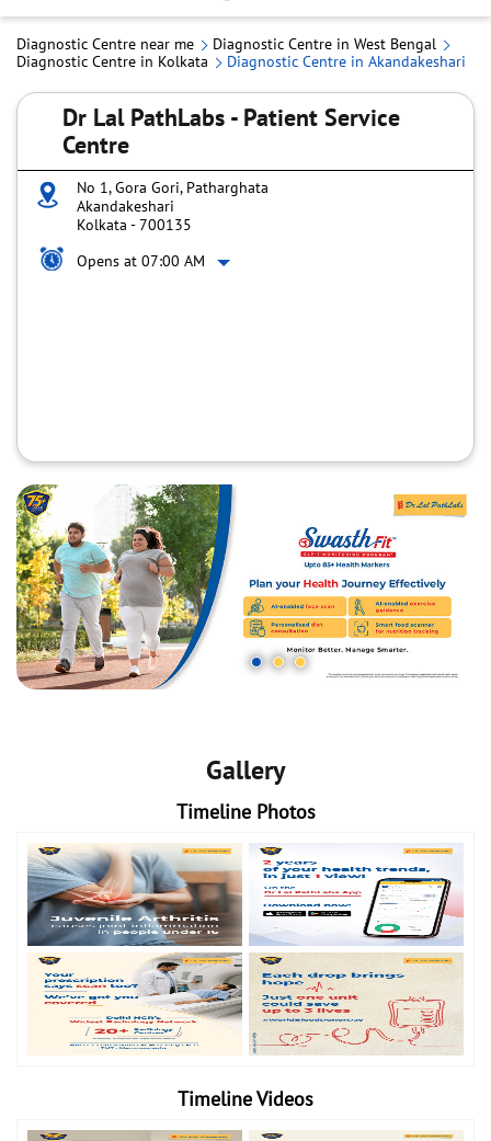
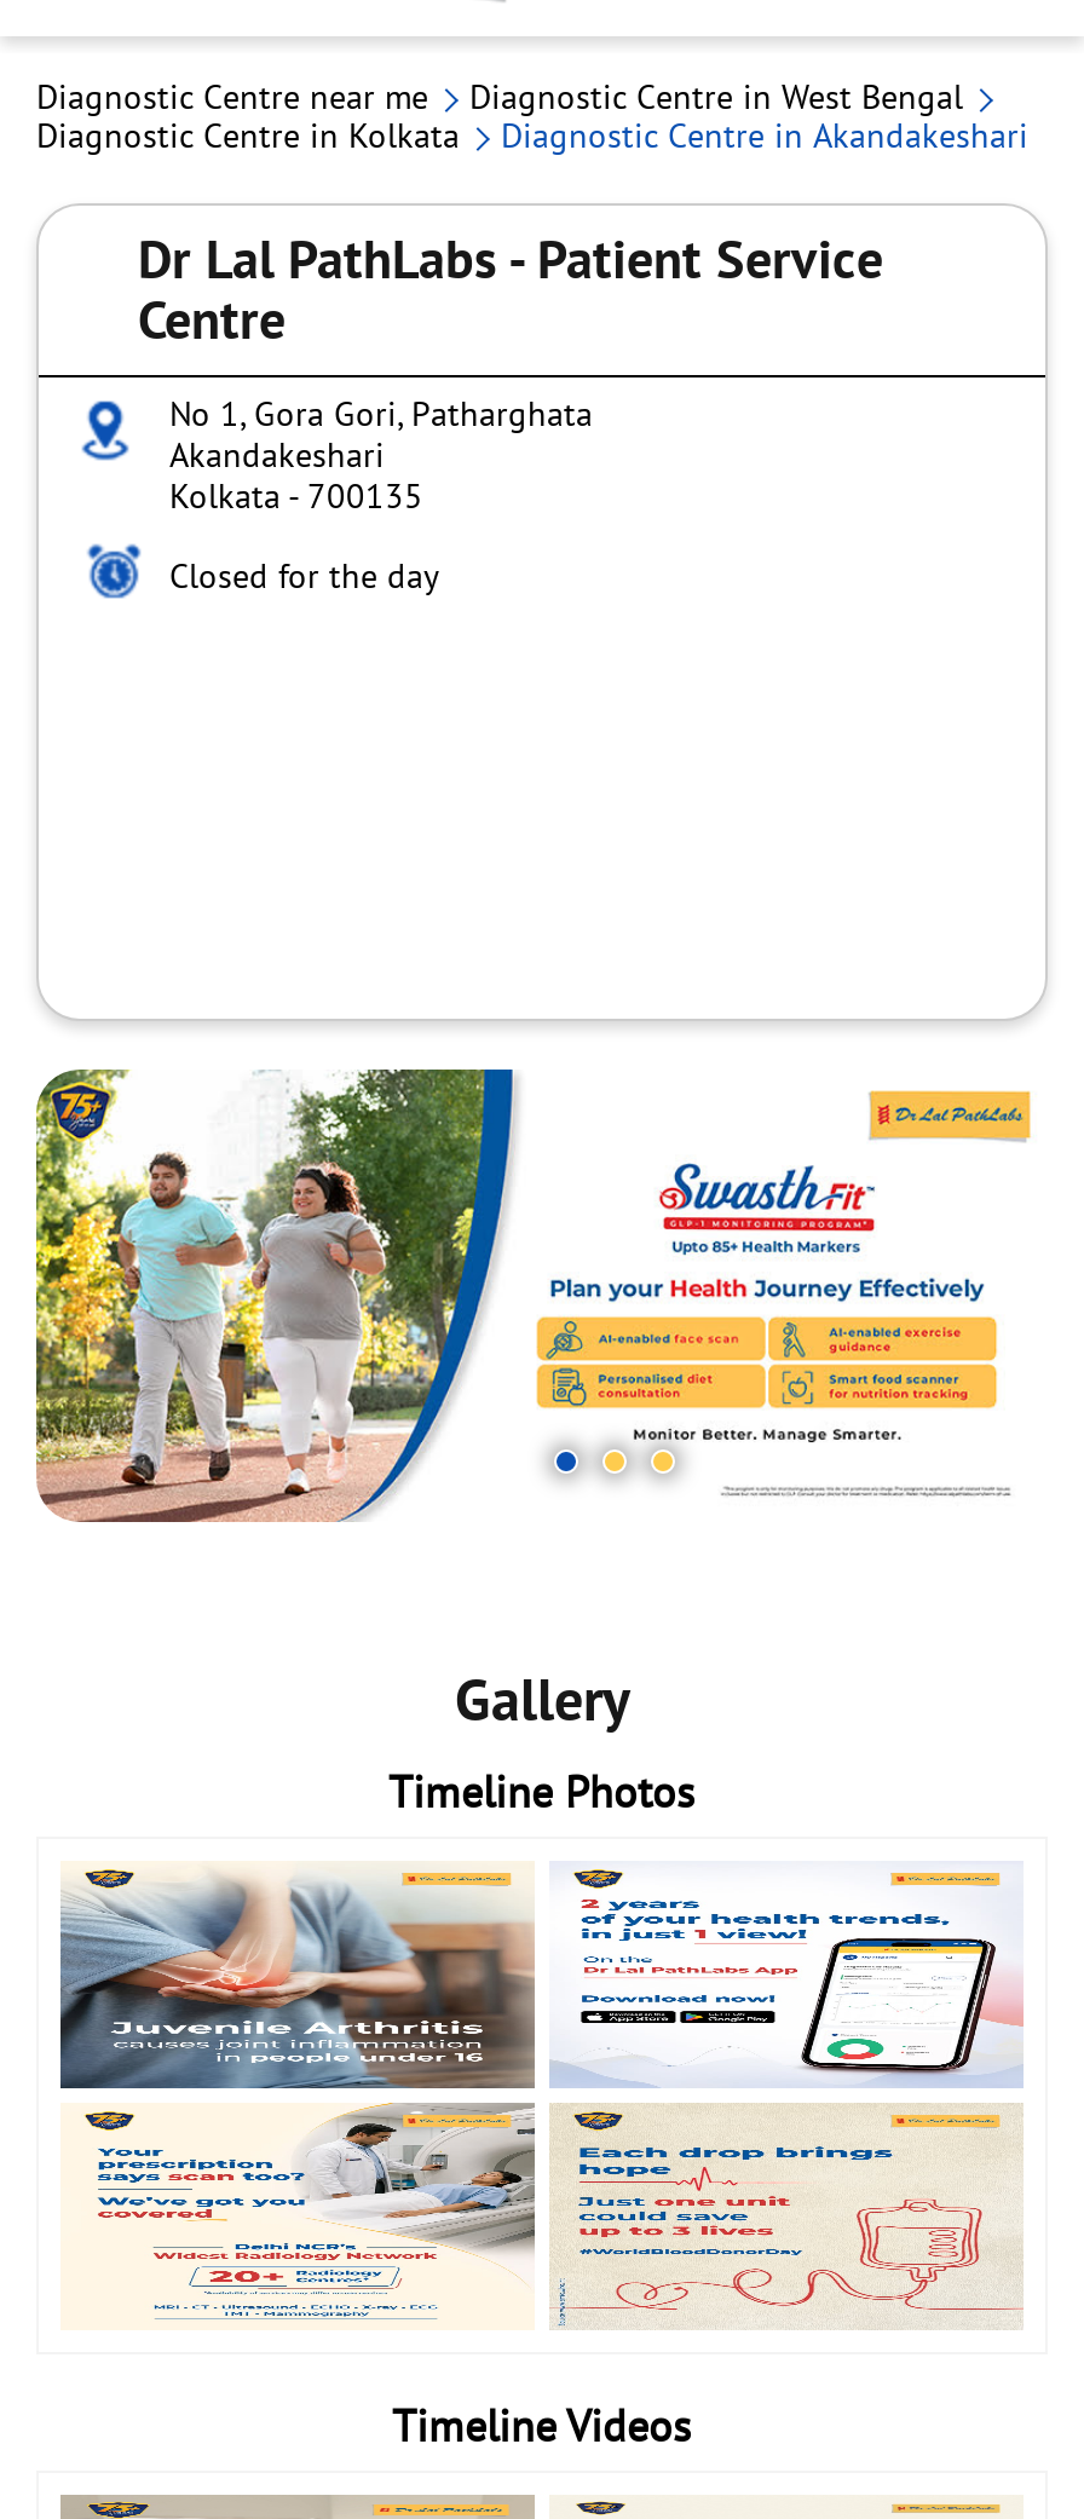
- Opens at 07:00 AM
+ Closed for the day
